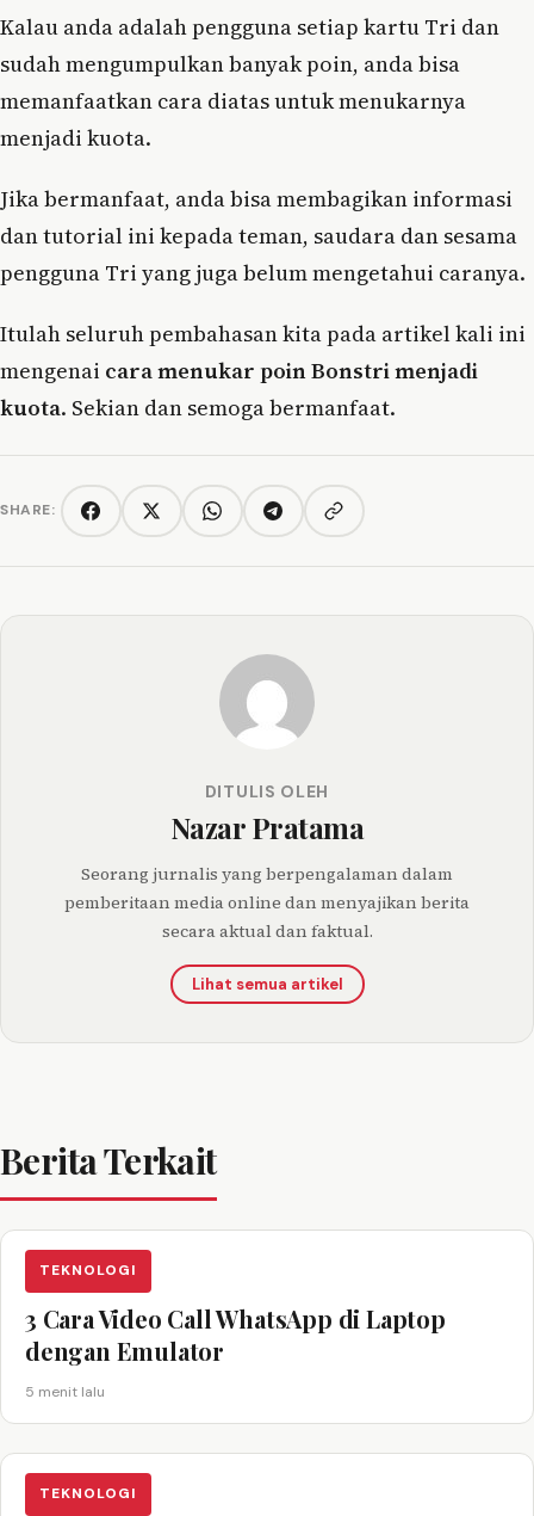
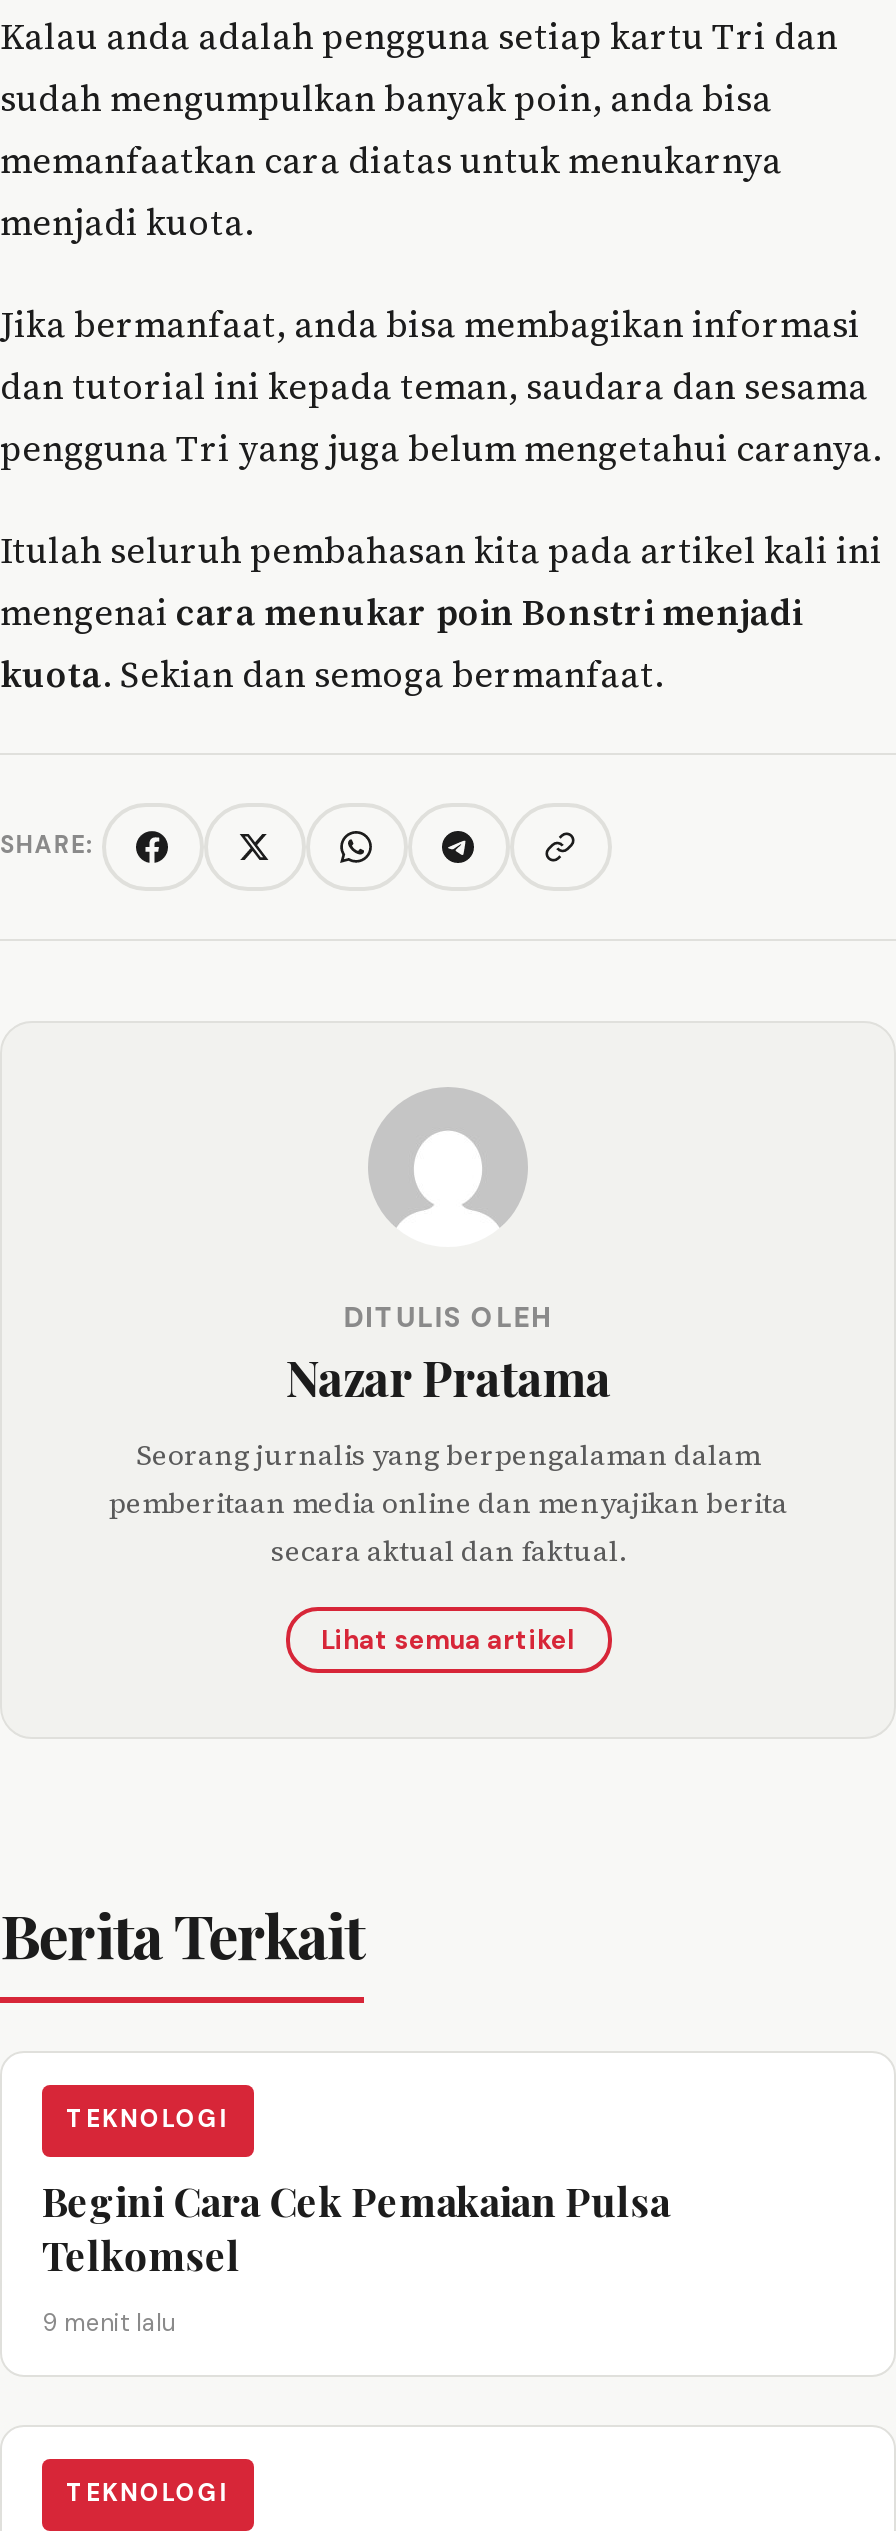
- 3 Cara Video Call WhatsApp di Laptop
- dengan Emulator
+ Begini Cara Cek Pemakaian Pulsa
+ Telkomsel

- 5 menit lalu
+ 9 menit lalu
